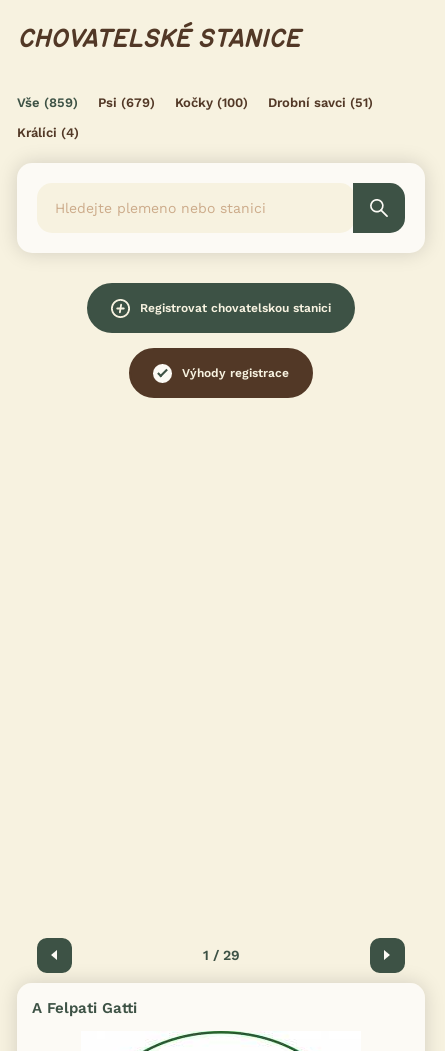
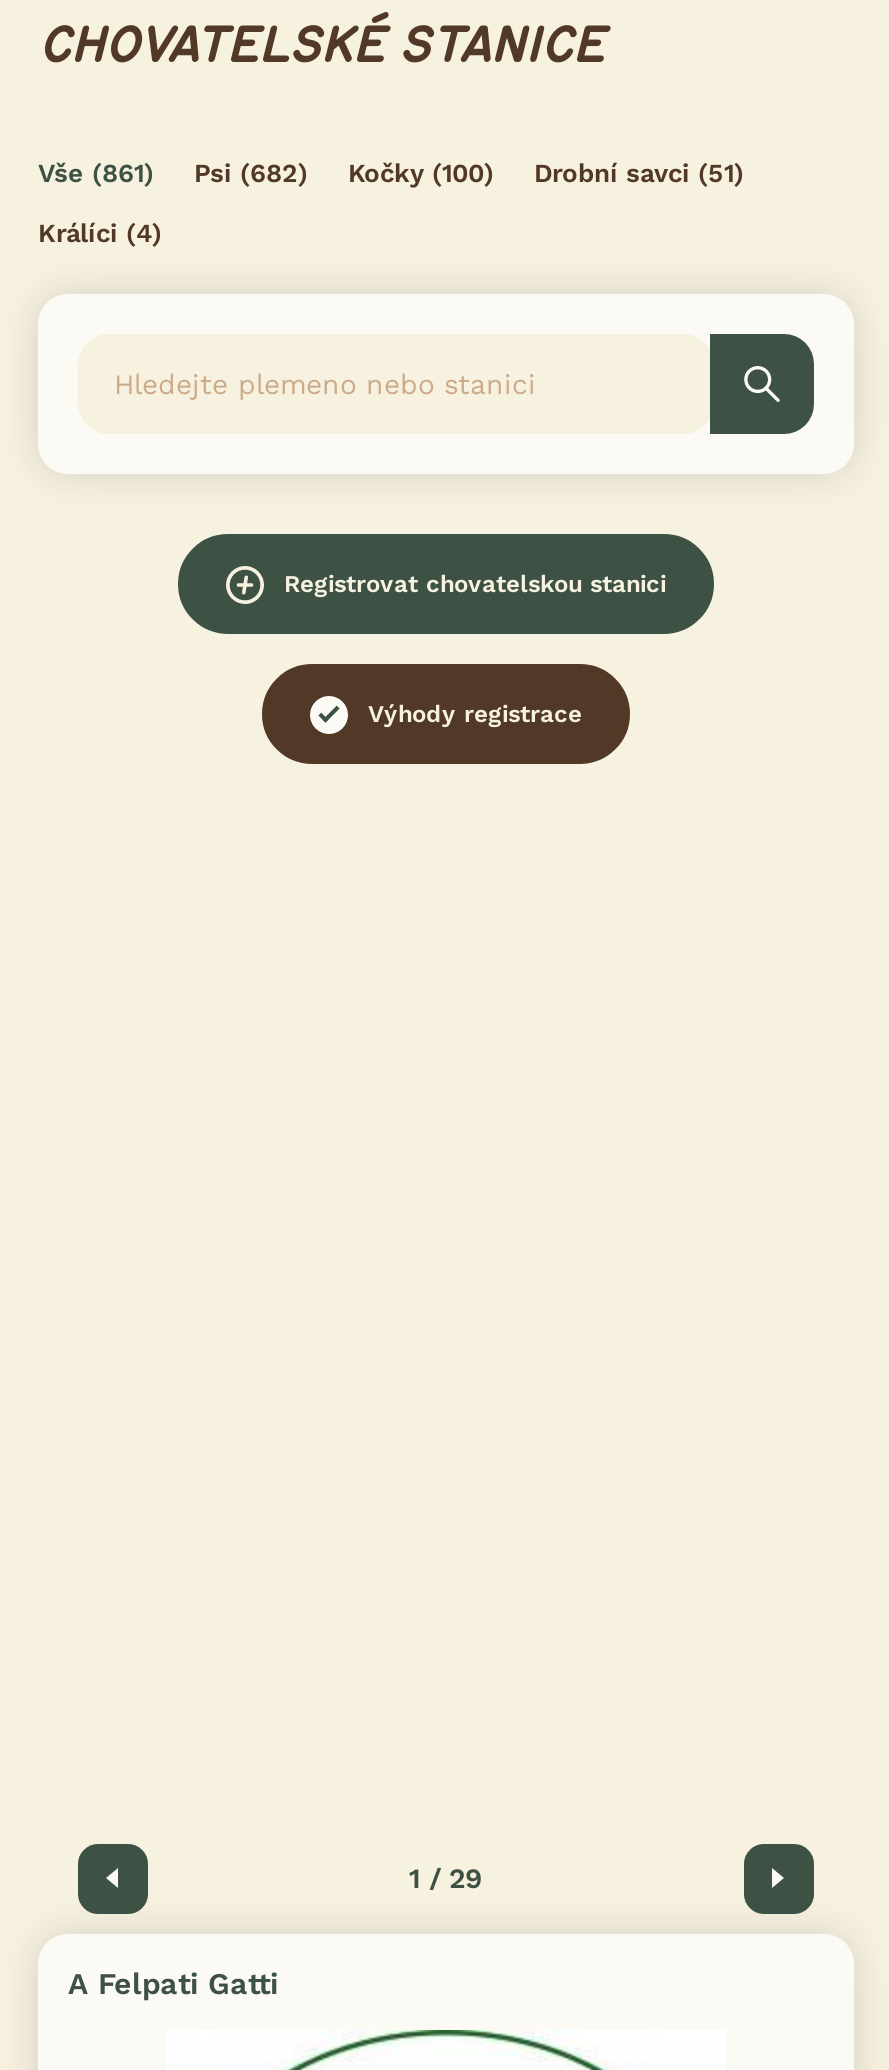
- Vše (859)
+ Vše (861)

- Psi (679)
+ Psi (682)
